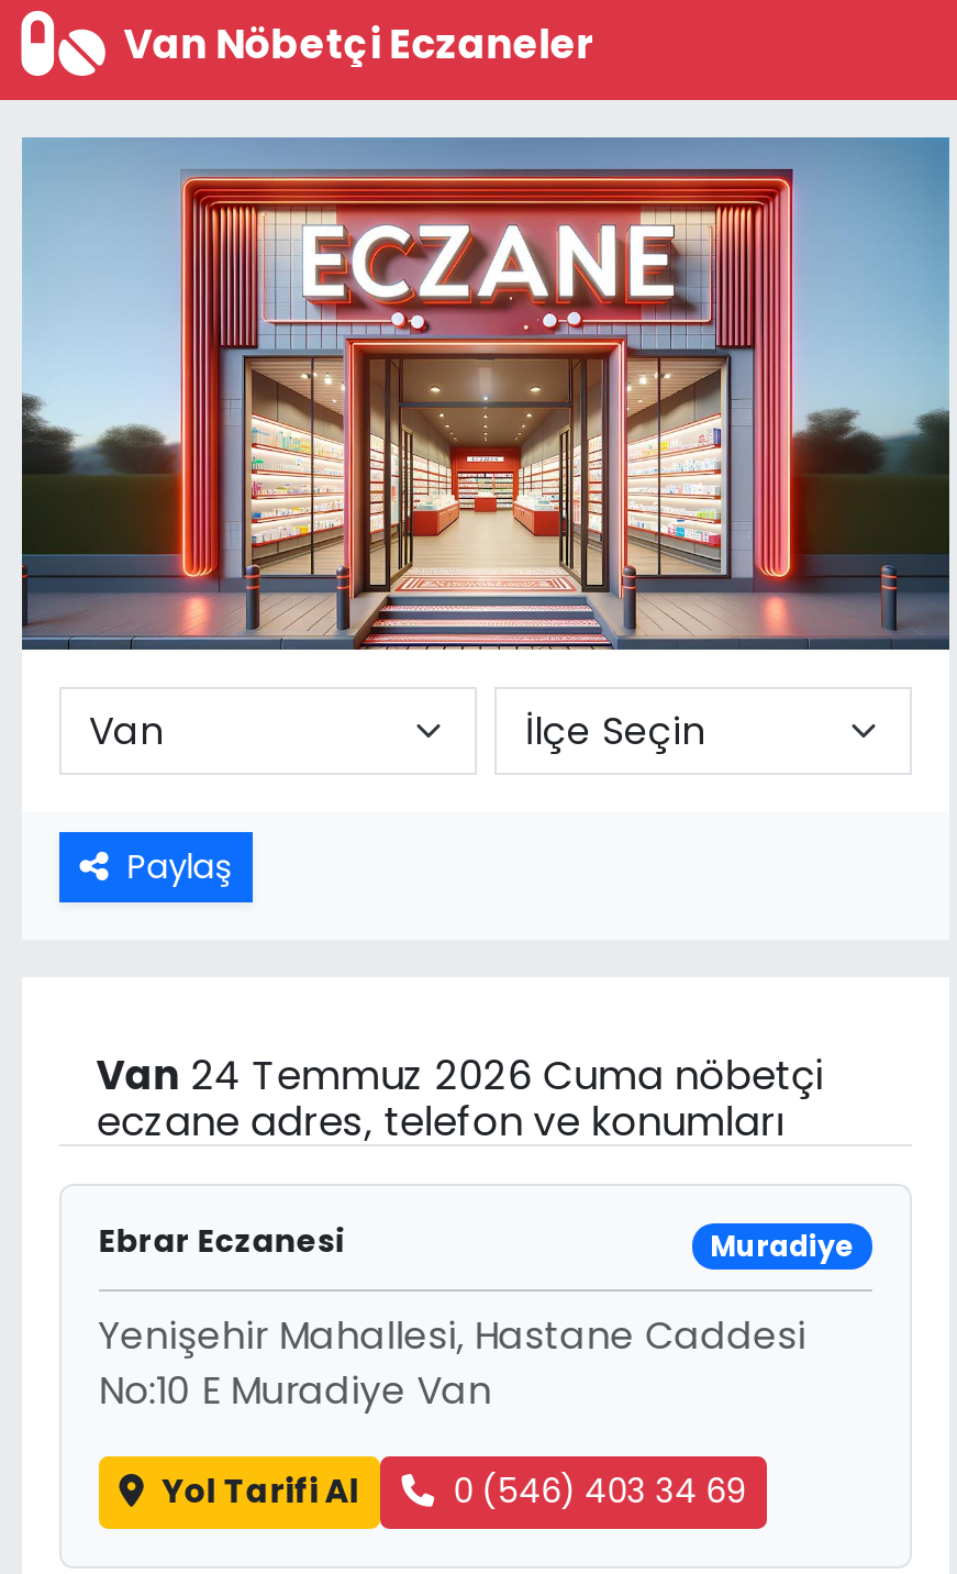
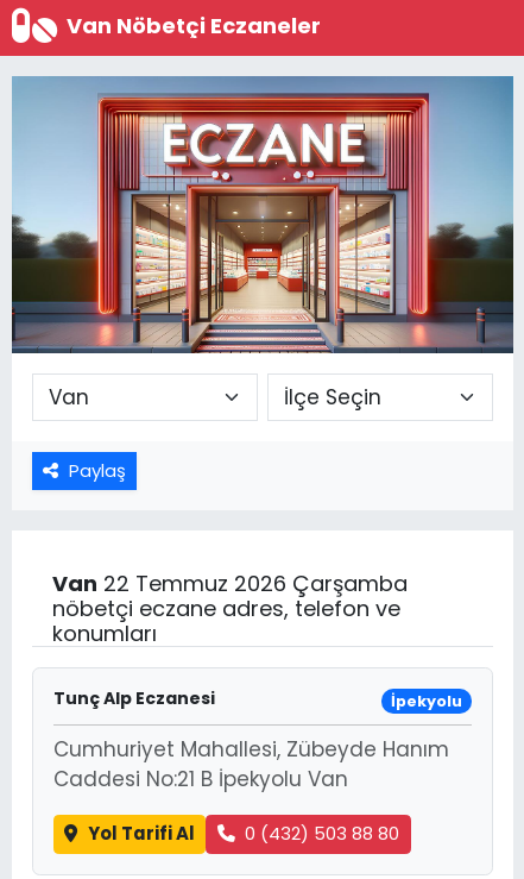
- Van 24 Temmuz 2026 Cuma nöbetçi
- eczane adres, telefon ve konumları
+ Van 22 Temmuz 2026 Çarşamba
+ nöbetçi eczane adres, telefon ve
+ konumları

- Ebrar Eczanesi
- Muradiye
+ Tunç Alp Eczanesi
+ İpekyolu

- Yenişehir Mahallesi, Hastane Caddesi
- No:10 E Muradiye Van
+ Cumhuriyet Mahallesi, Zübeyde Hanım
+ Caddesi No:21 B İpekyolu Van

- 0 (546) 403 34 69
+ 0 (432) 503 88 80
